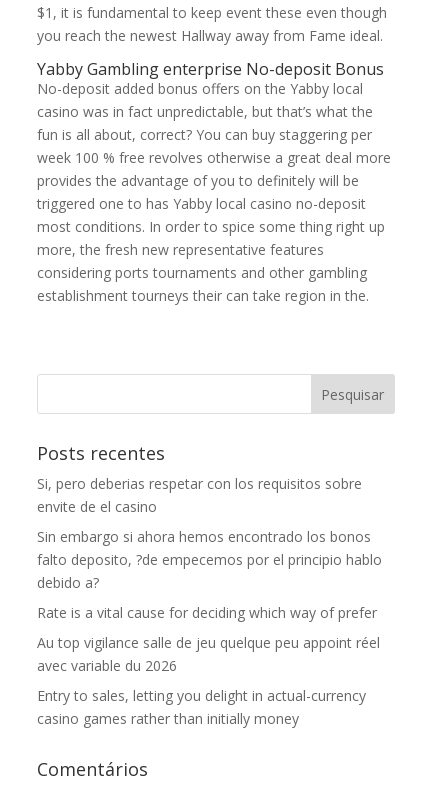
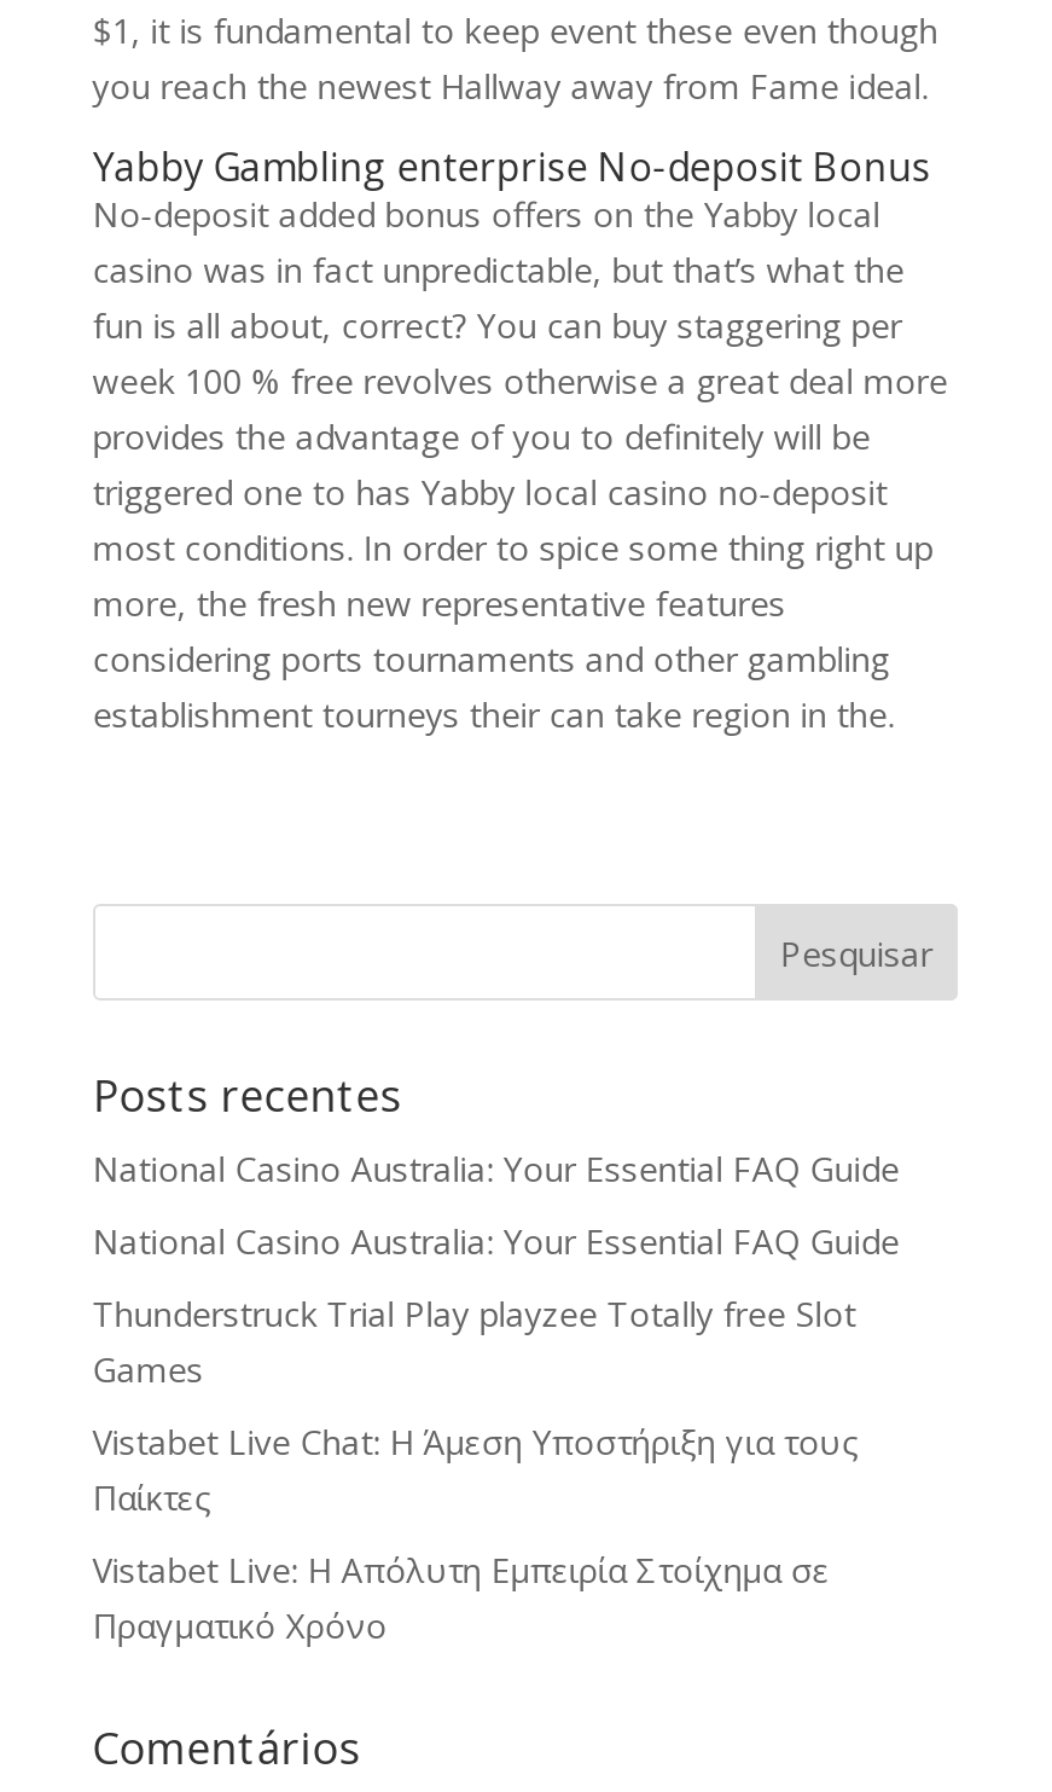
- Si, pero deberias respetar con los requisitos sobre
- envite de el casino
+ National Casino Australia: Your Essential FAQ Guide

- Sin embargo si ahora hemos encontrado los bonos
- falto deposito, ?de empecemos por el principio hablo
- debido a?
+ National Casino Australia: Your Essential FAQ Guide

- Rate is a vital cause for deciding which way of prefer
+ Thunderstruck Trial Play playzee Totally free Slot
+ Games

- Au top vigilance salle de jeu quelque peu appoint réel
- avec variable du 2026
+ Vistabet Live Chat: Η Άμεση Υποστήριξη για τους
+ Παίκτες

- Entry to sales, letting you delight in actual-currency
- casino games rather than initially money
+ Vistabet Live: Η Απόλυτη Εμπειρία Στοίχημα σε
+ Πραγματικό Χρόνο
